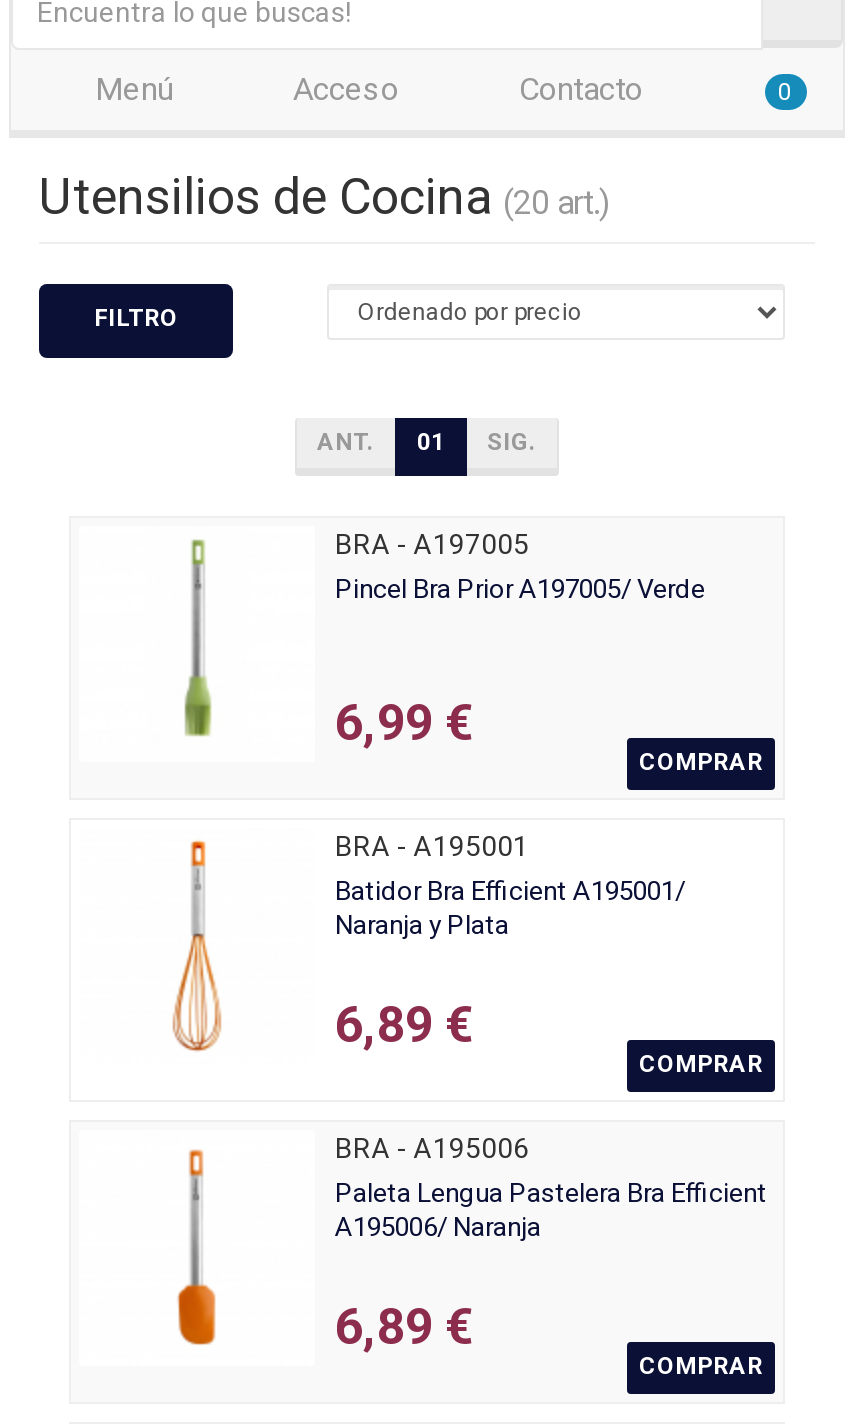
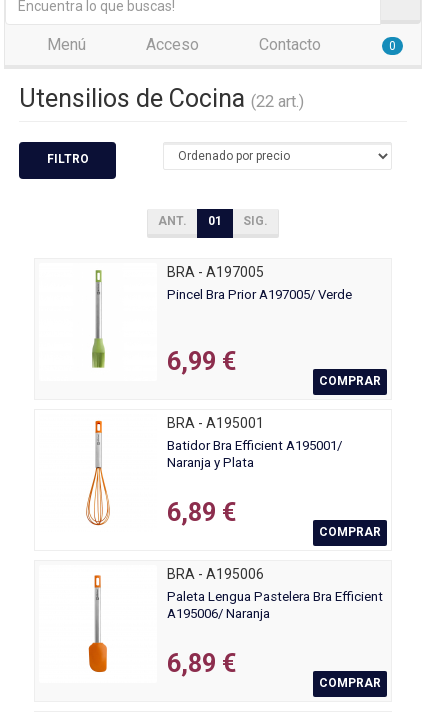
- Utensilios de Cocina (20 art.)
+ Utensilios de Cocina (22 art.)
